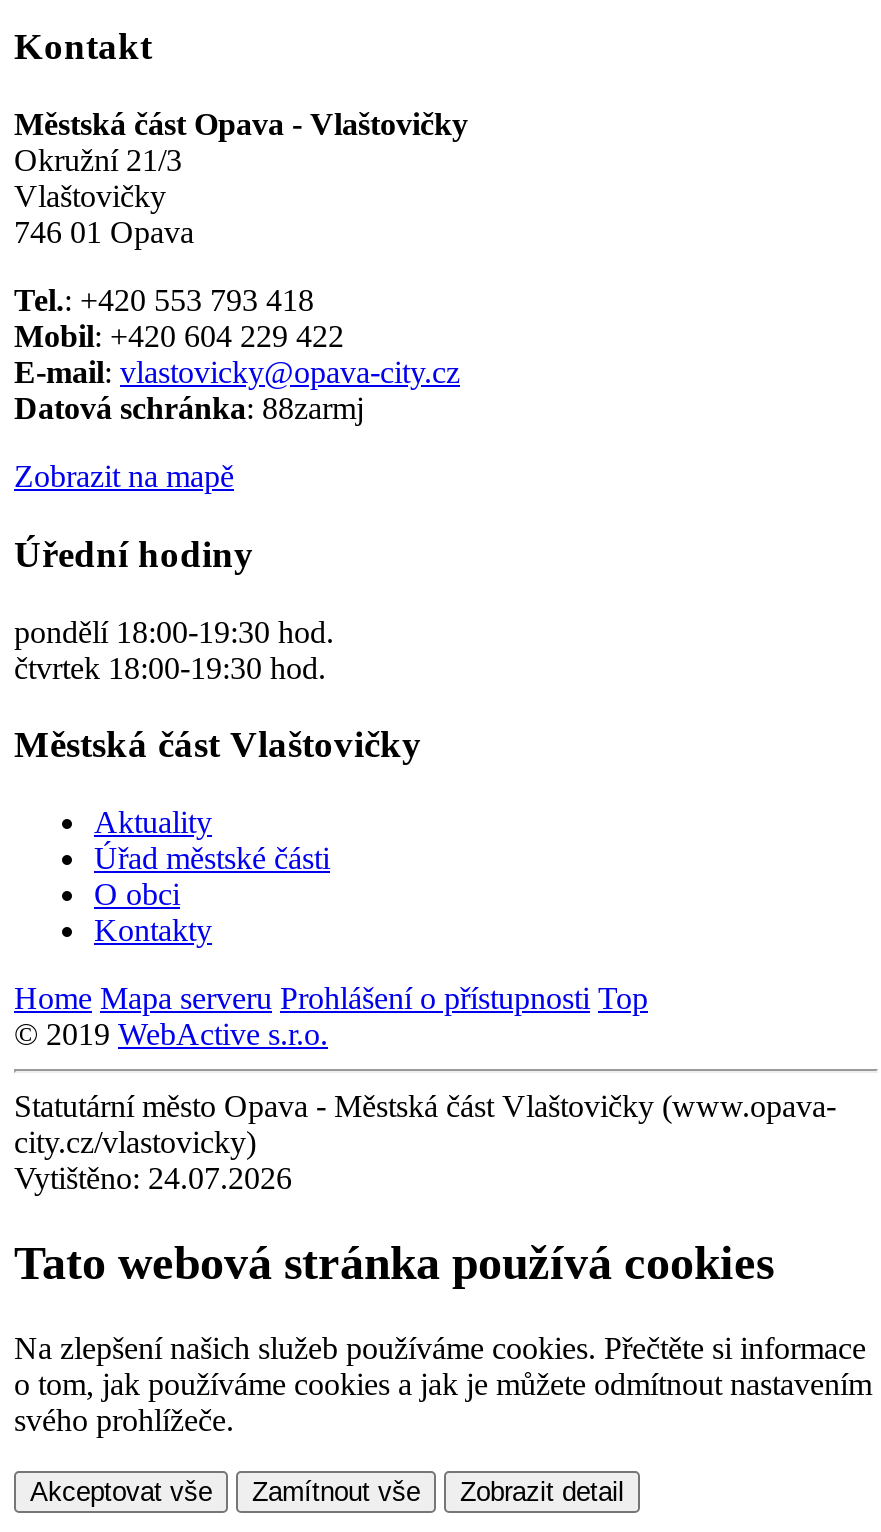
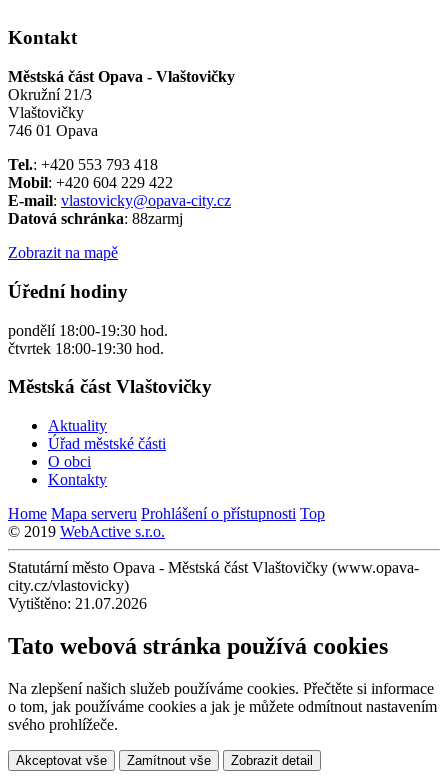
- Vytištěno: 24.07.2026
+ Vytištěno: 21.07.2026
